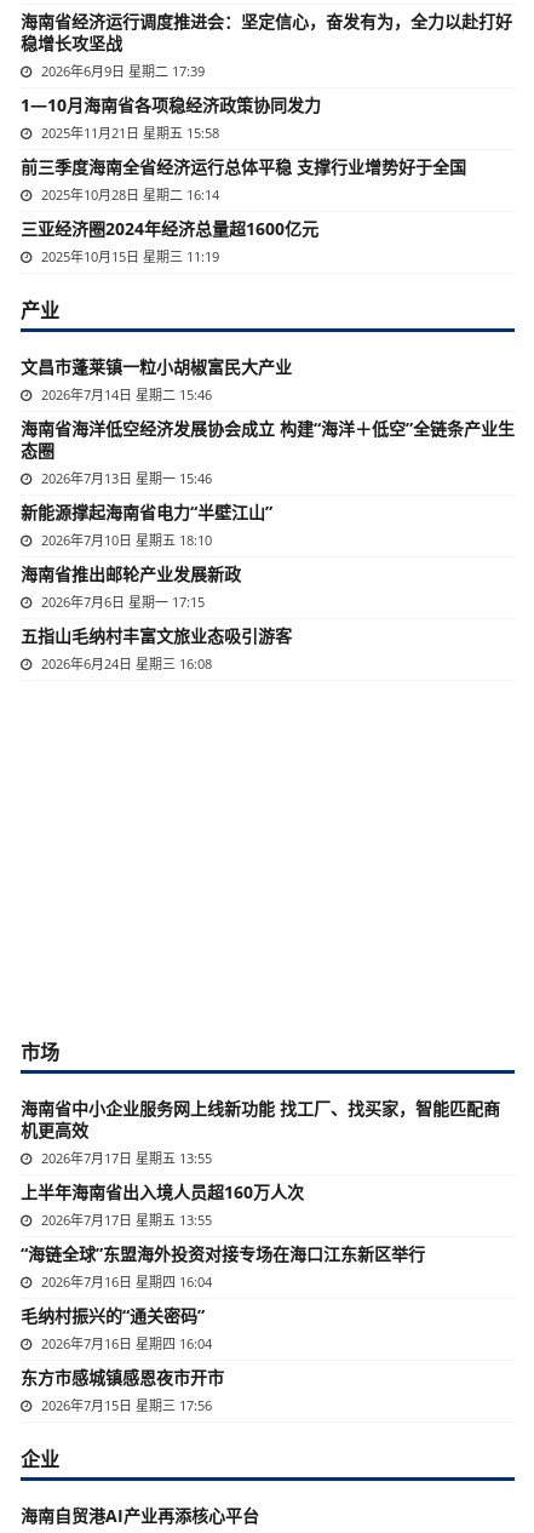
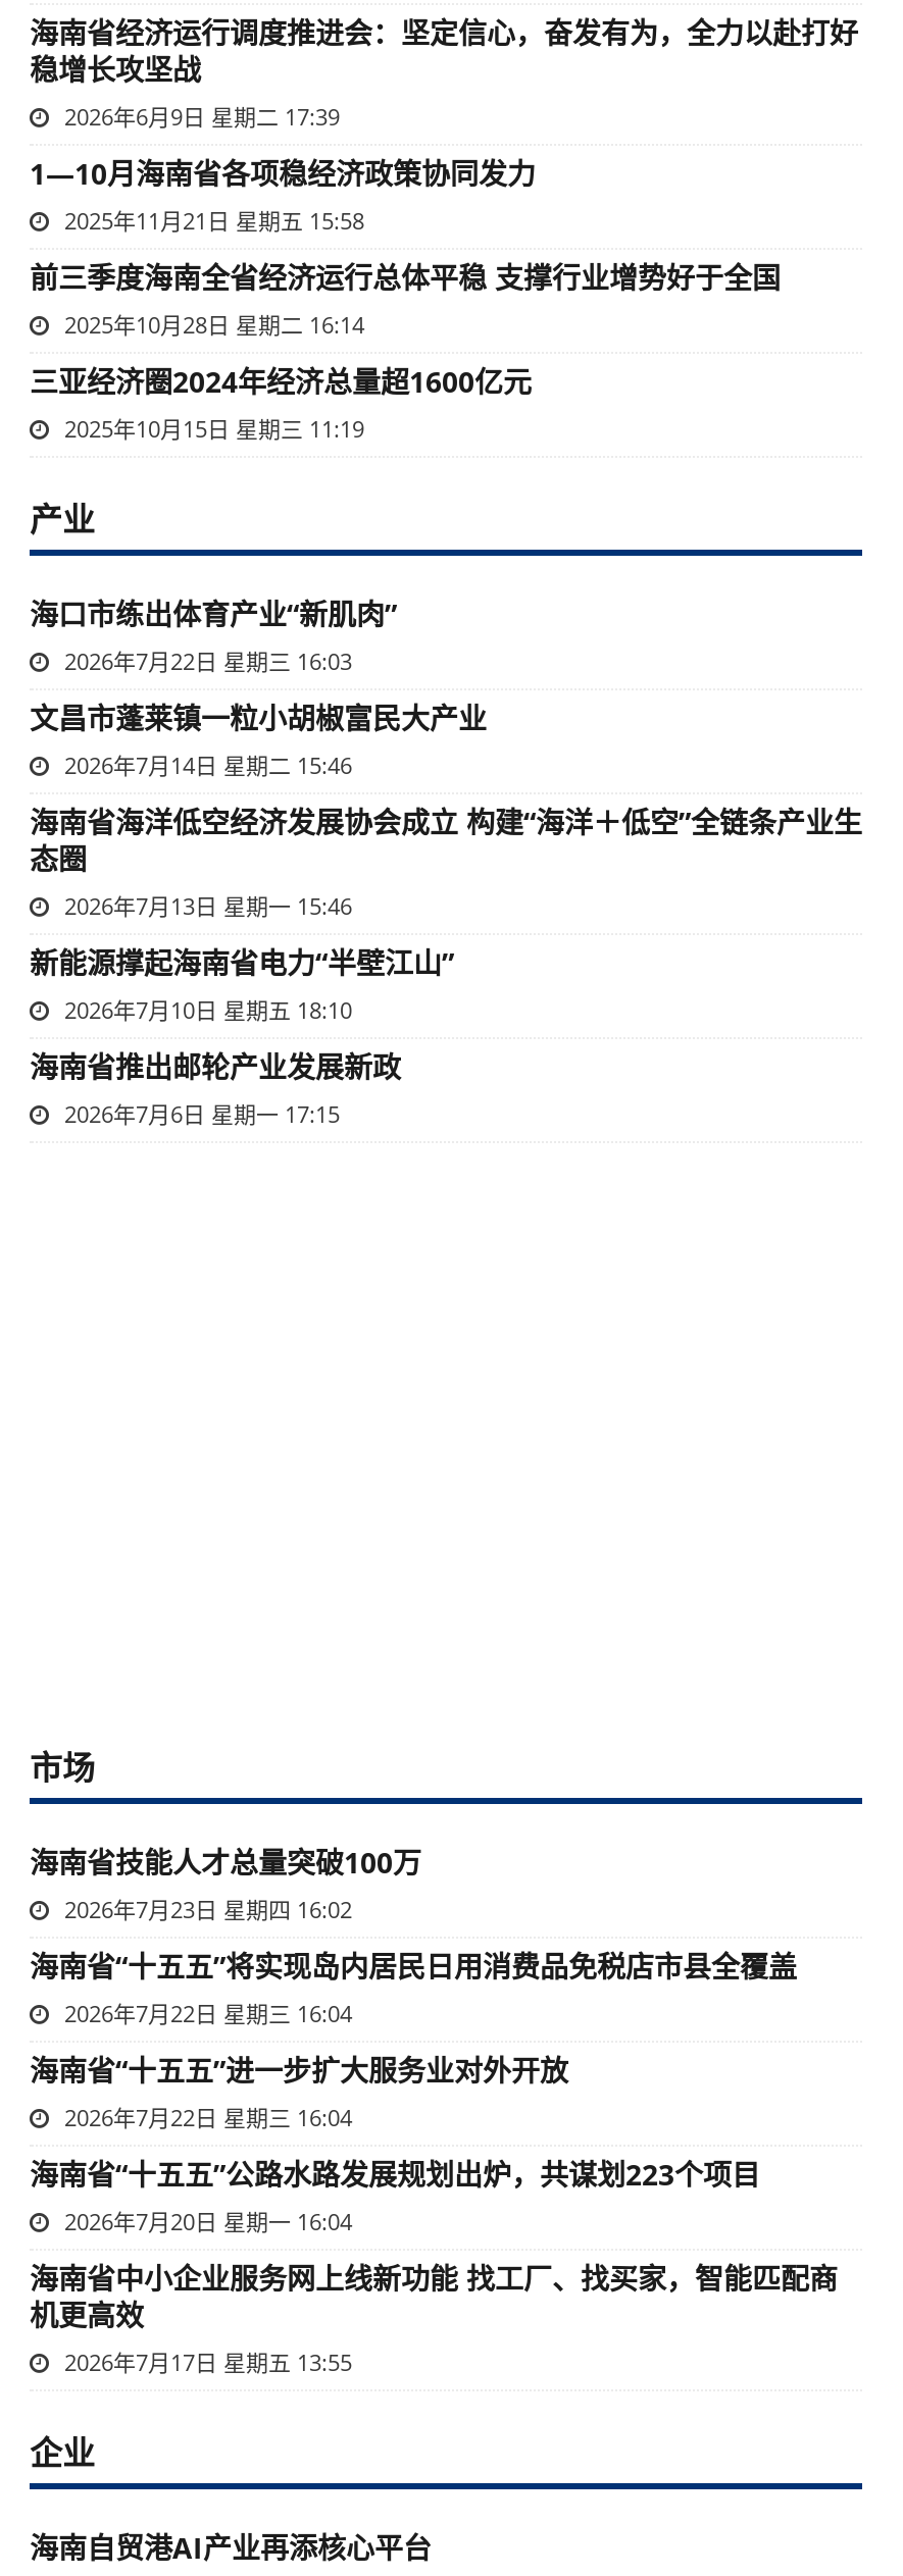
+ 海口市练出体育产业“新肌肉”
+ 2026年7月22日 星期三 16:03

moved down: 文昌市蓬莱镇一粒小胡椒富民大产业 | 2026年7月14日 星期二 15:46 | 海南省海洋低空经济发展协会成立 构建“海洋＋低空”全链条产业生 | ... | 海南省推出邮轮产业发展新政 | 2026年7月6日 星期一 17:15

- 五指山毛纳村丰富文旅业态吸引游客
- 2026年6月24日 星期三 16:08

+ 海南省技能人才总量突破100万
+ 2026年7月23日 星期四 16:02
+ 海南省“十五五”将实现岛内居民日用消费品免税店市县全覆盖
+ 2026年7月22日 星期三 16:04
+ 海南省“十五五”进一步扩大服务业对外开放
+ 2026年7月22日 星期三 16:04
+ 海南省“十五五”公路水路发展规划出炉，共谋划223个项目
+ 2026年7月20日 星期一 16:04

moved down: 海南省中小企业服务网上线新功能 找工厂、找买家，智能匹配商 | 机更高效 | 2026年7月17日 星期五 13:55

- 上半年海南省出入境人员超160万人次
- 2026年7月17日 星期五 13:55
- “海链全球”东盟海外投资对接专场在海口江东新区举行
- 2026年7月16日 星期四 16:04
- 毛纳村振兴的“通关密码”
- 2026年7月16日 星期四 16:04
- 东方市感城镇感恩夜市开市
- 2026年7月15日 星期三 17:56
